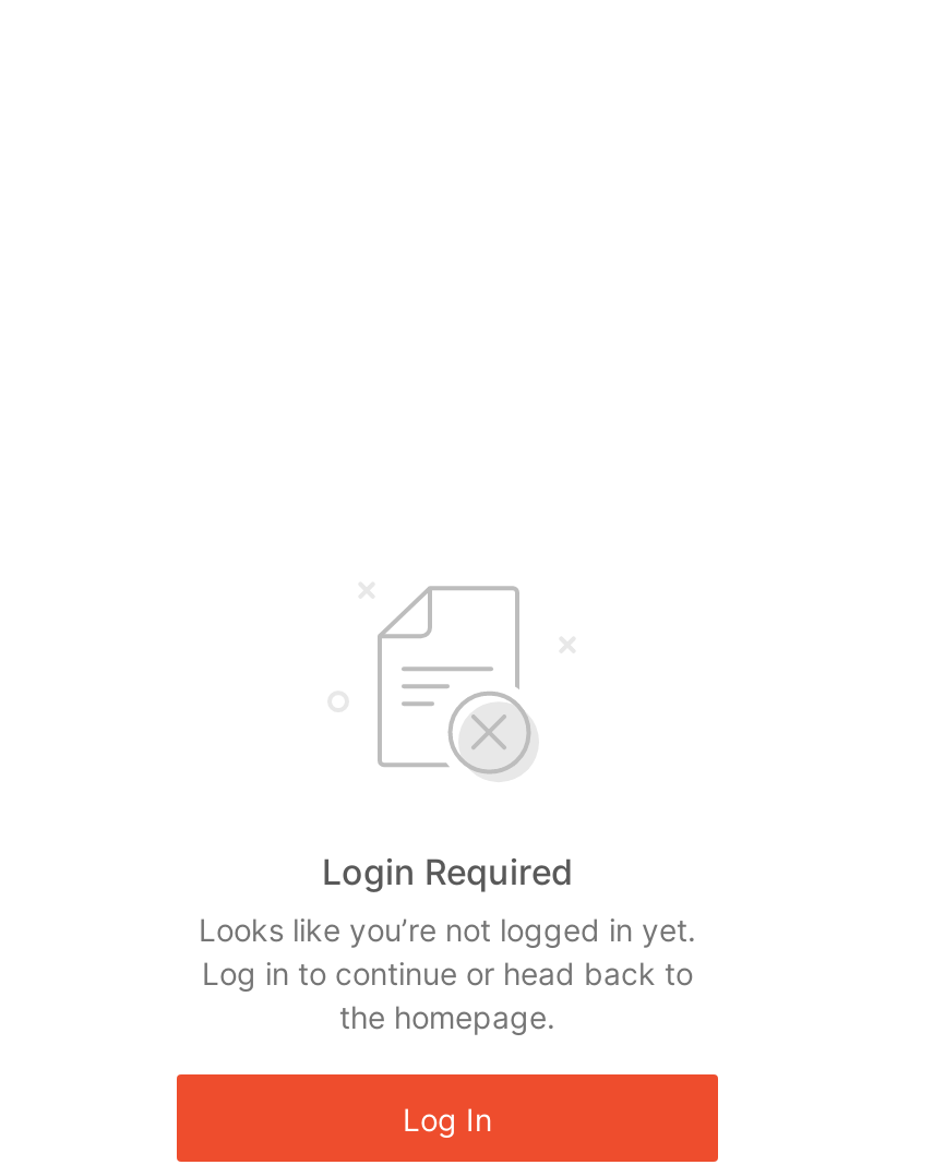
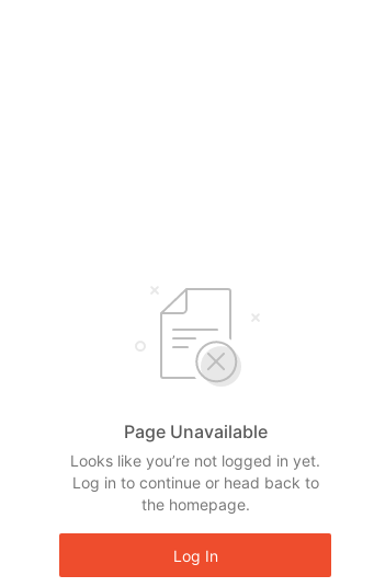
- Login Required
+ Page Unavailable
